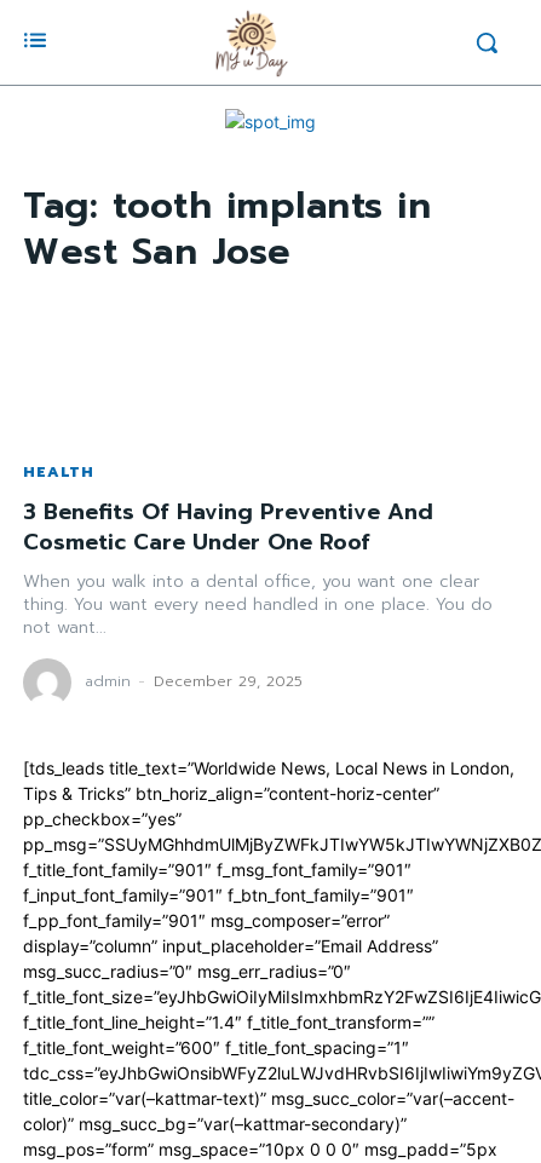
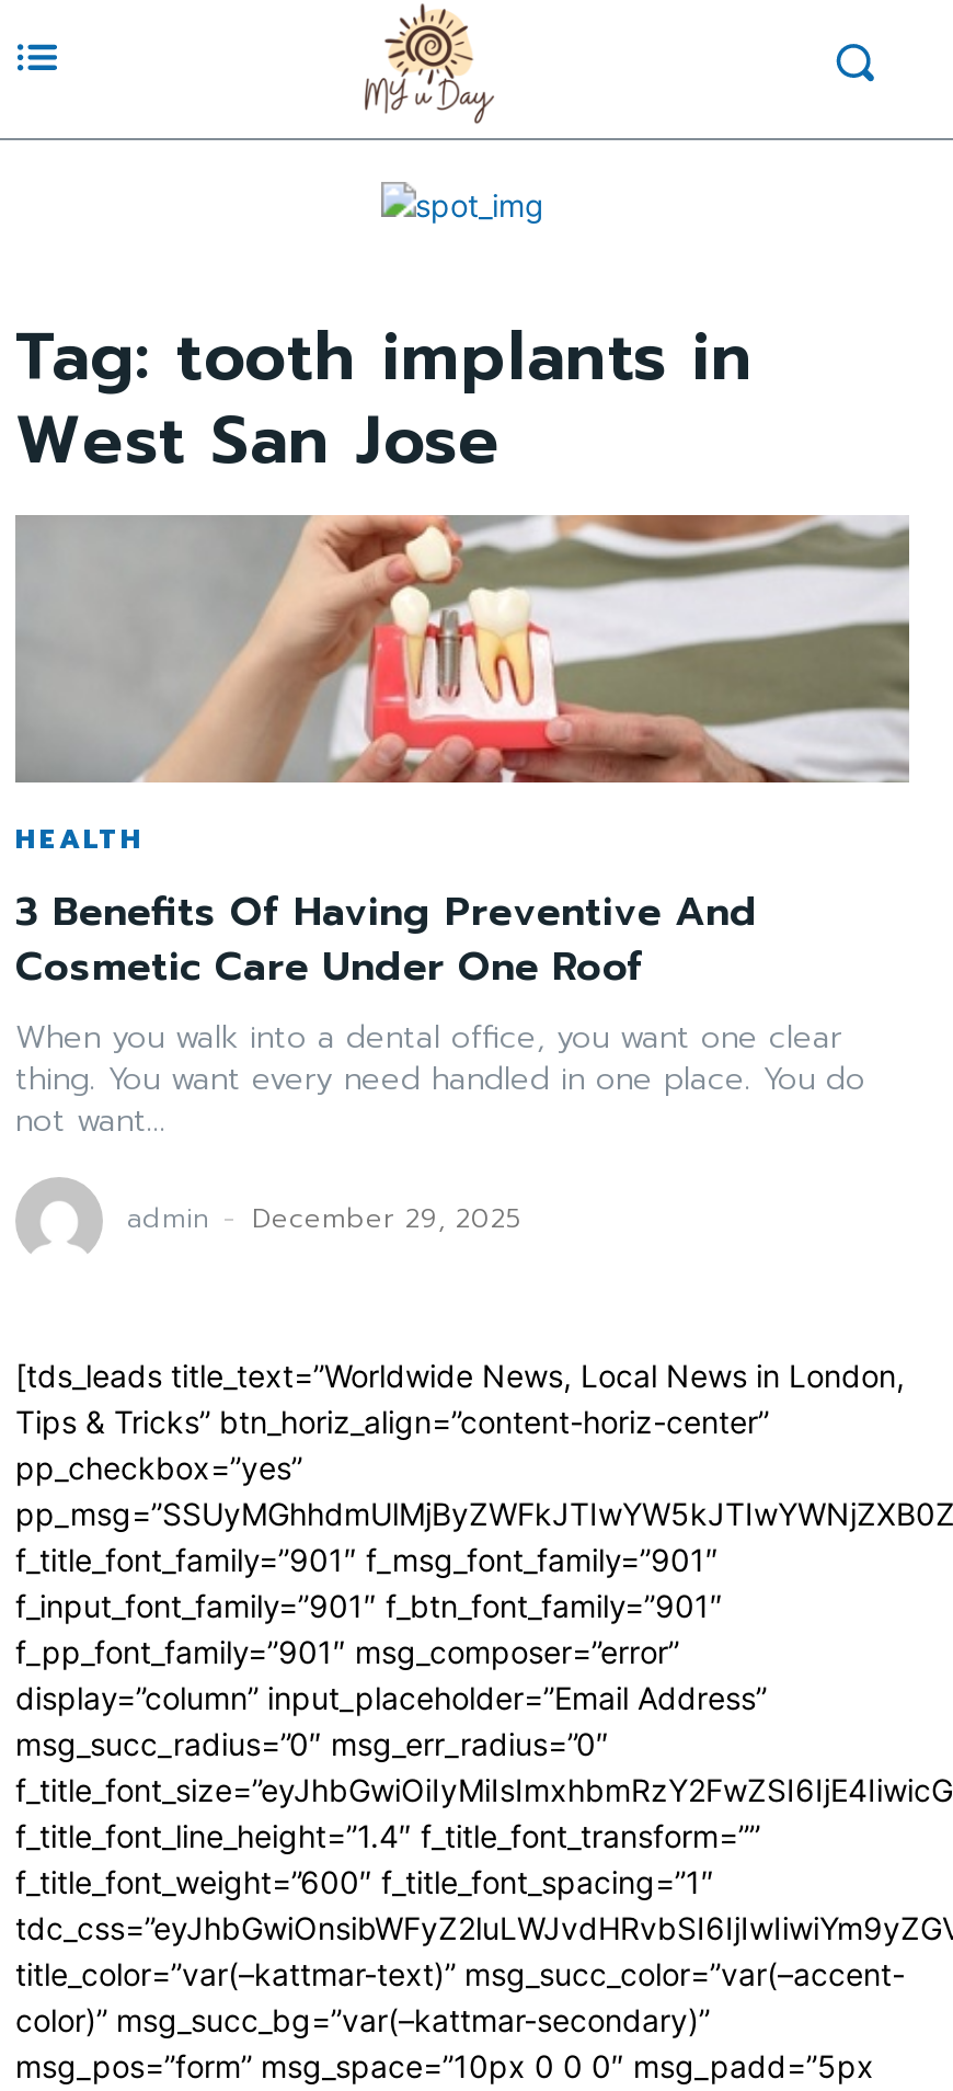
+ [image]
